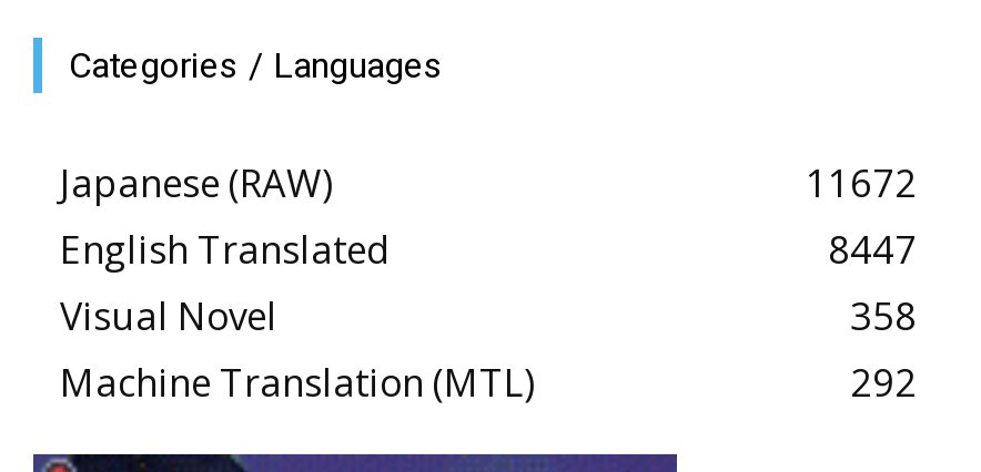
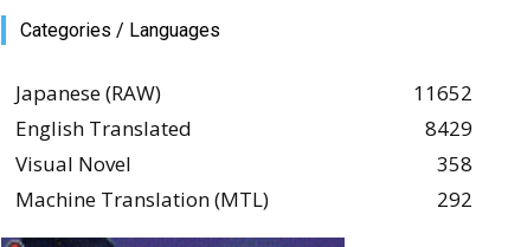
- 11672
+ 11652

- 8447
+ 8429
